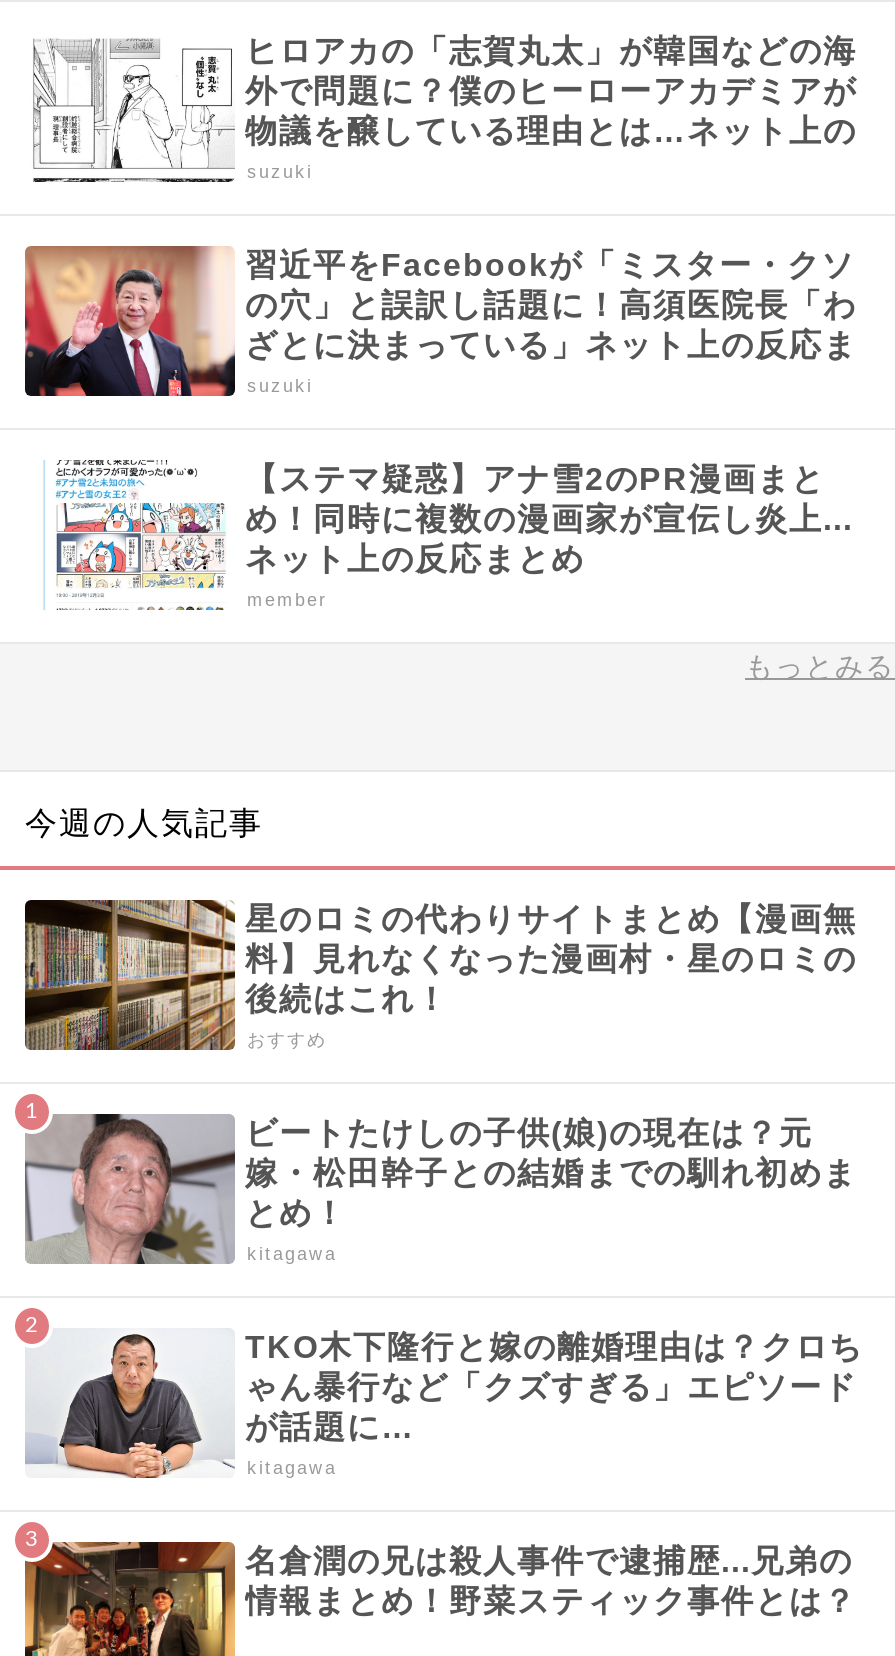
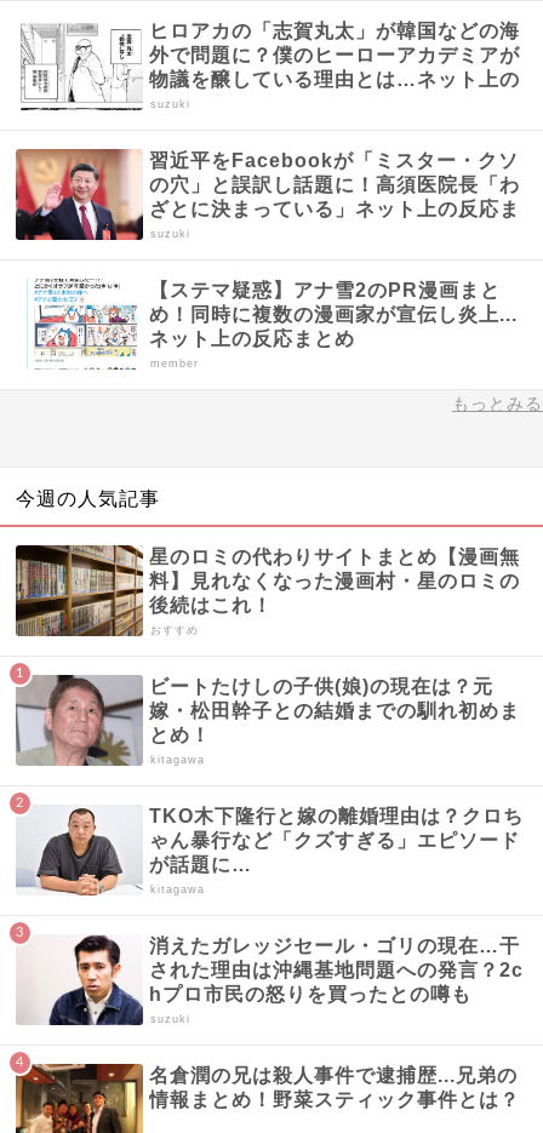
+ [image]
+ 消えたガレッジセール・ゴリの現在…干
+ された理由は沖縄基地問題への発言？2c
+ hプロ市民の怒りを買ったとの噂も
+ suzuki
